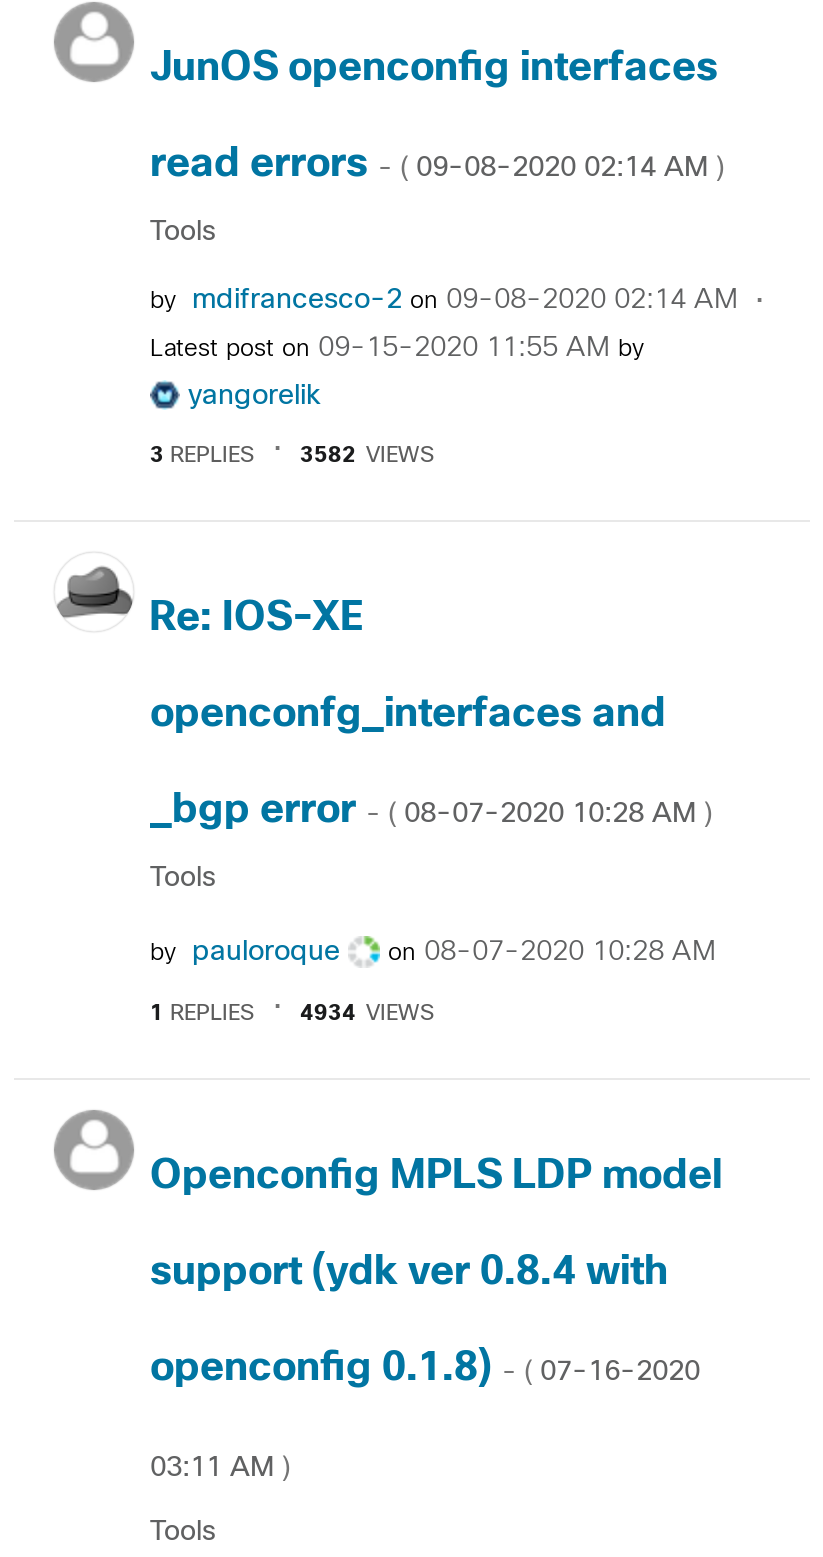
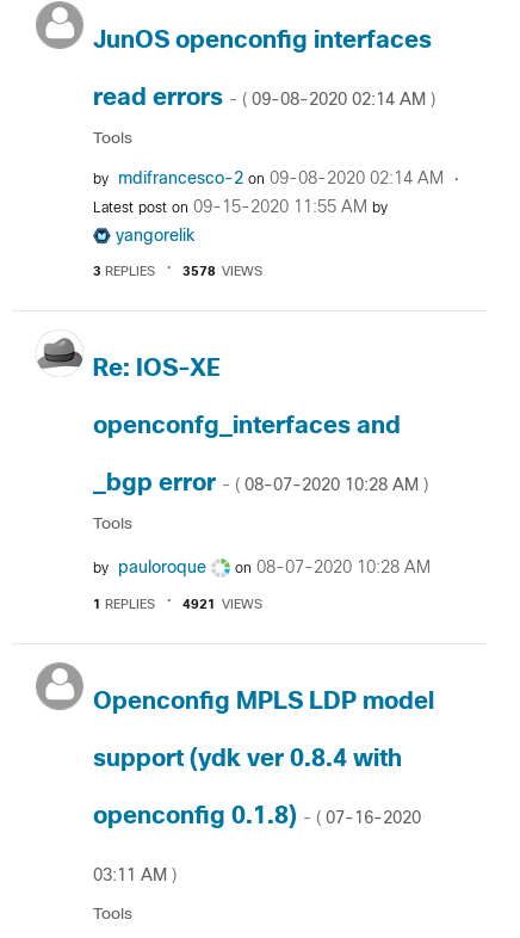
- 3582 VIEWS
+ 3578 VIEWS

- 4934 VIEWS
+ 4921 VIEWS
